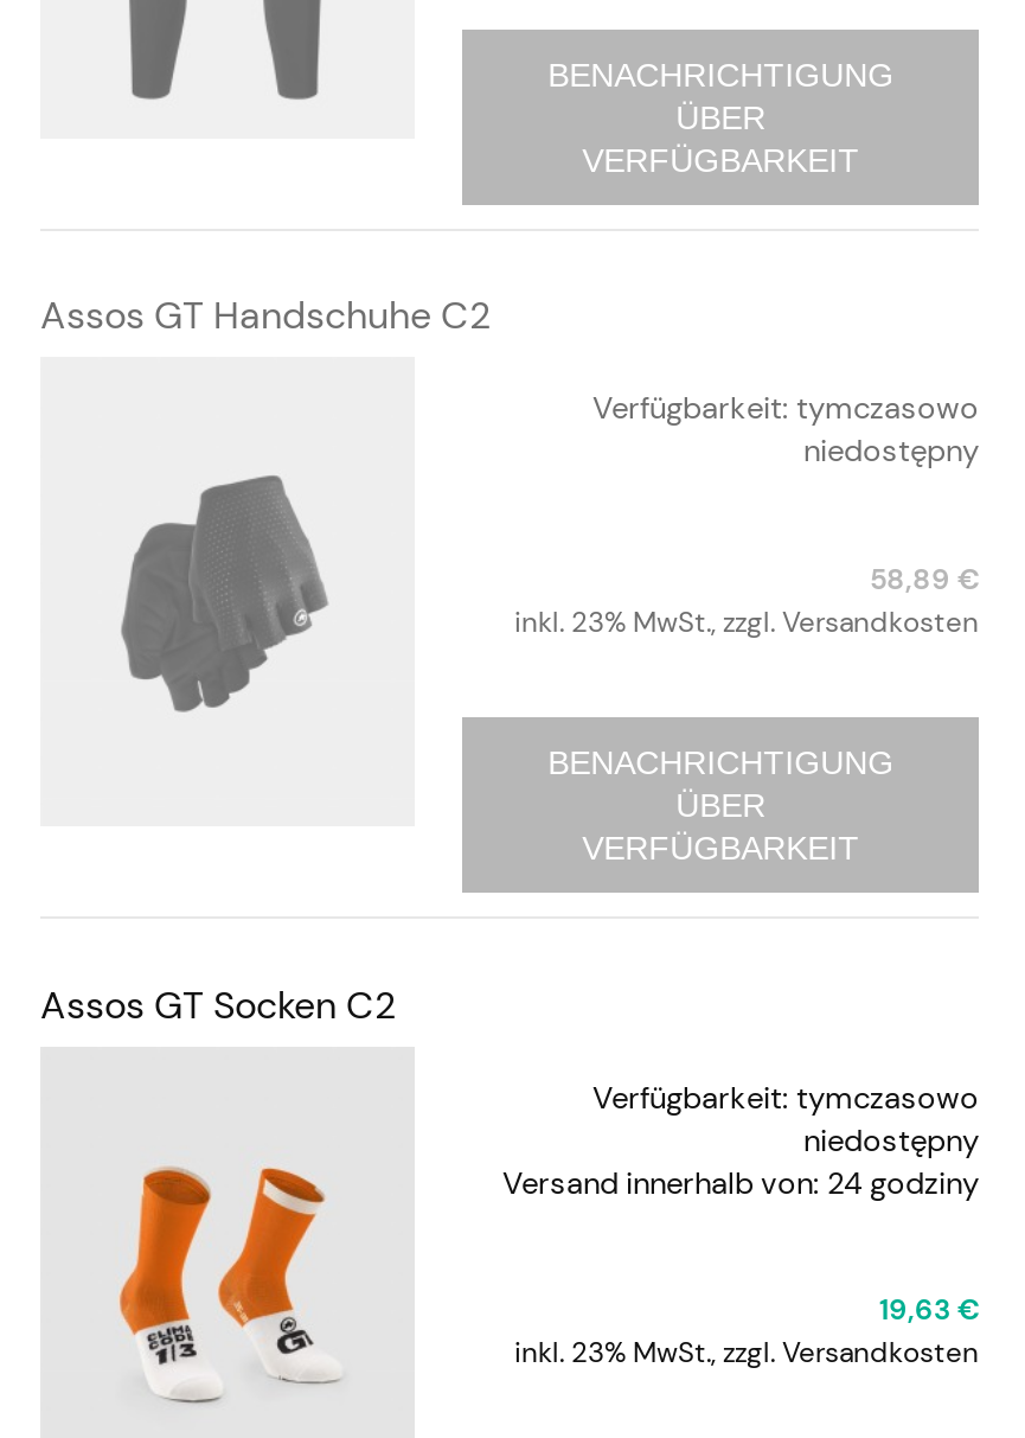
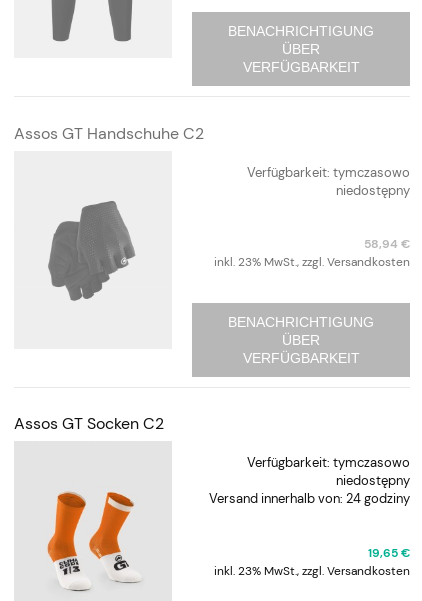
- 58,89 €
+ 58,94 €

- 19,63 €
+ 19,65 €
